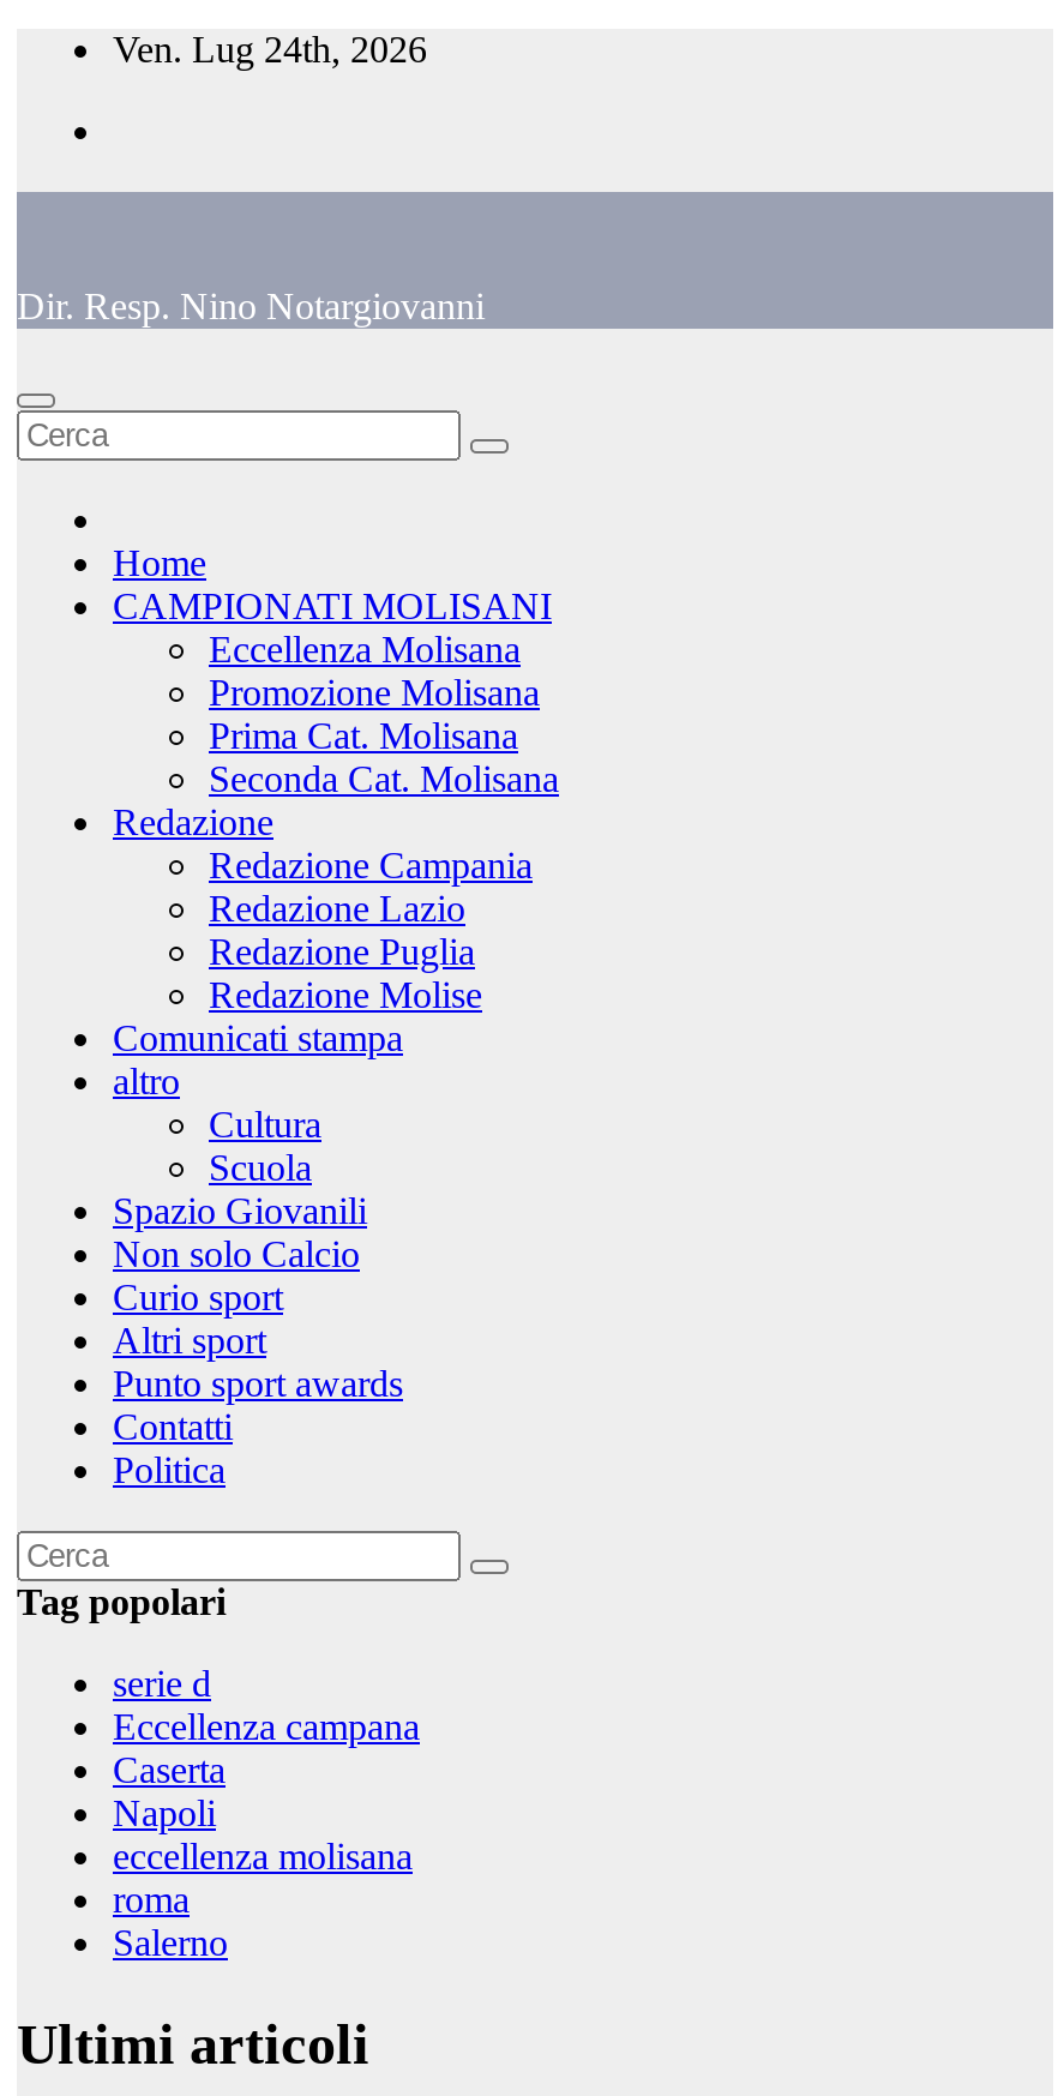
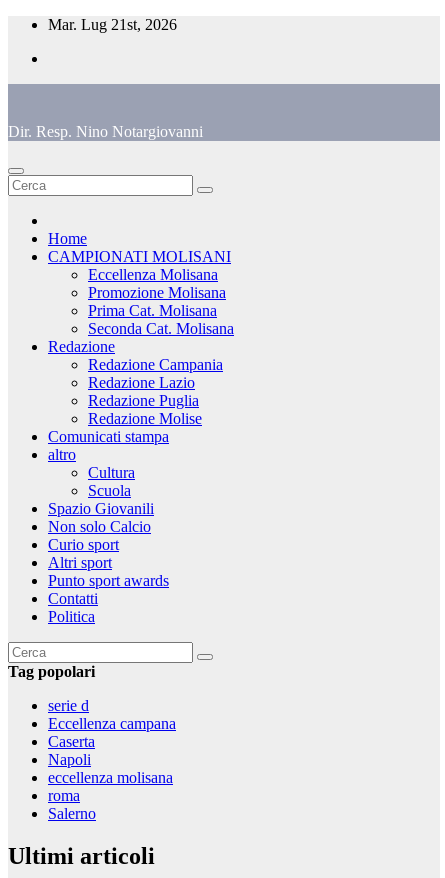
- Ven. Lug 24th, 2026
+ Mar. Lug 21st, 2026
